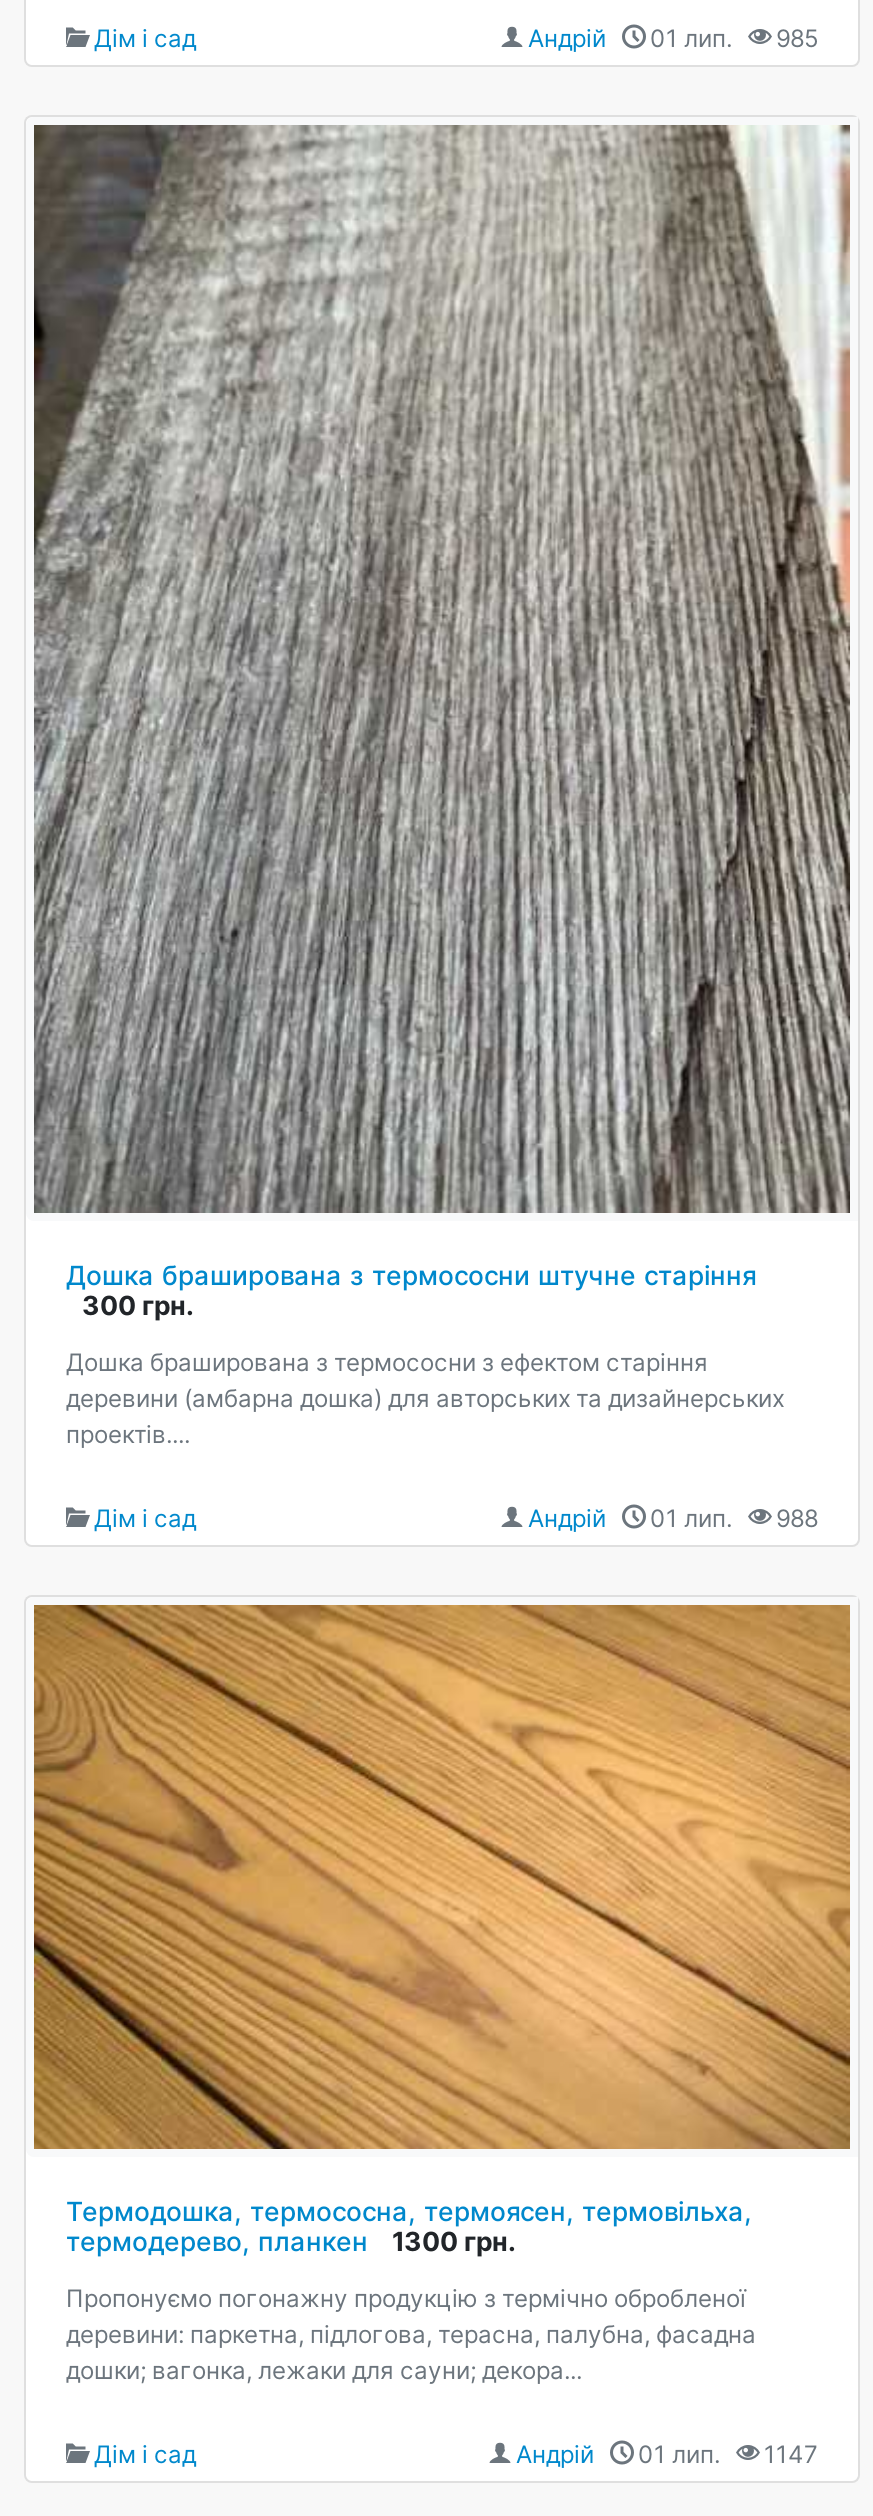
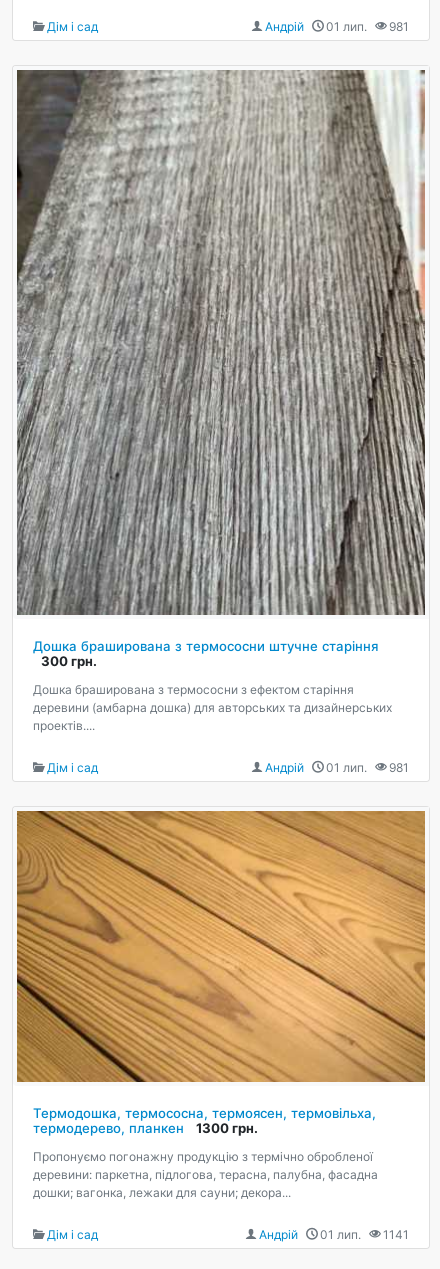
- Андрій 01 лип. 985
+ Андрій 01 лип. 981

- Андрій 01 лип. 988
+ Андрій 01 лип. 981

- Андрій 01 лип. 1147
+ Андрій 01 лип. 1141
